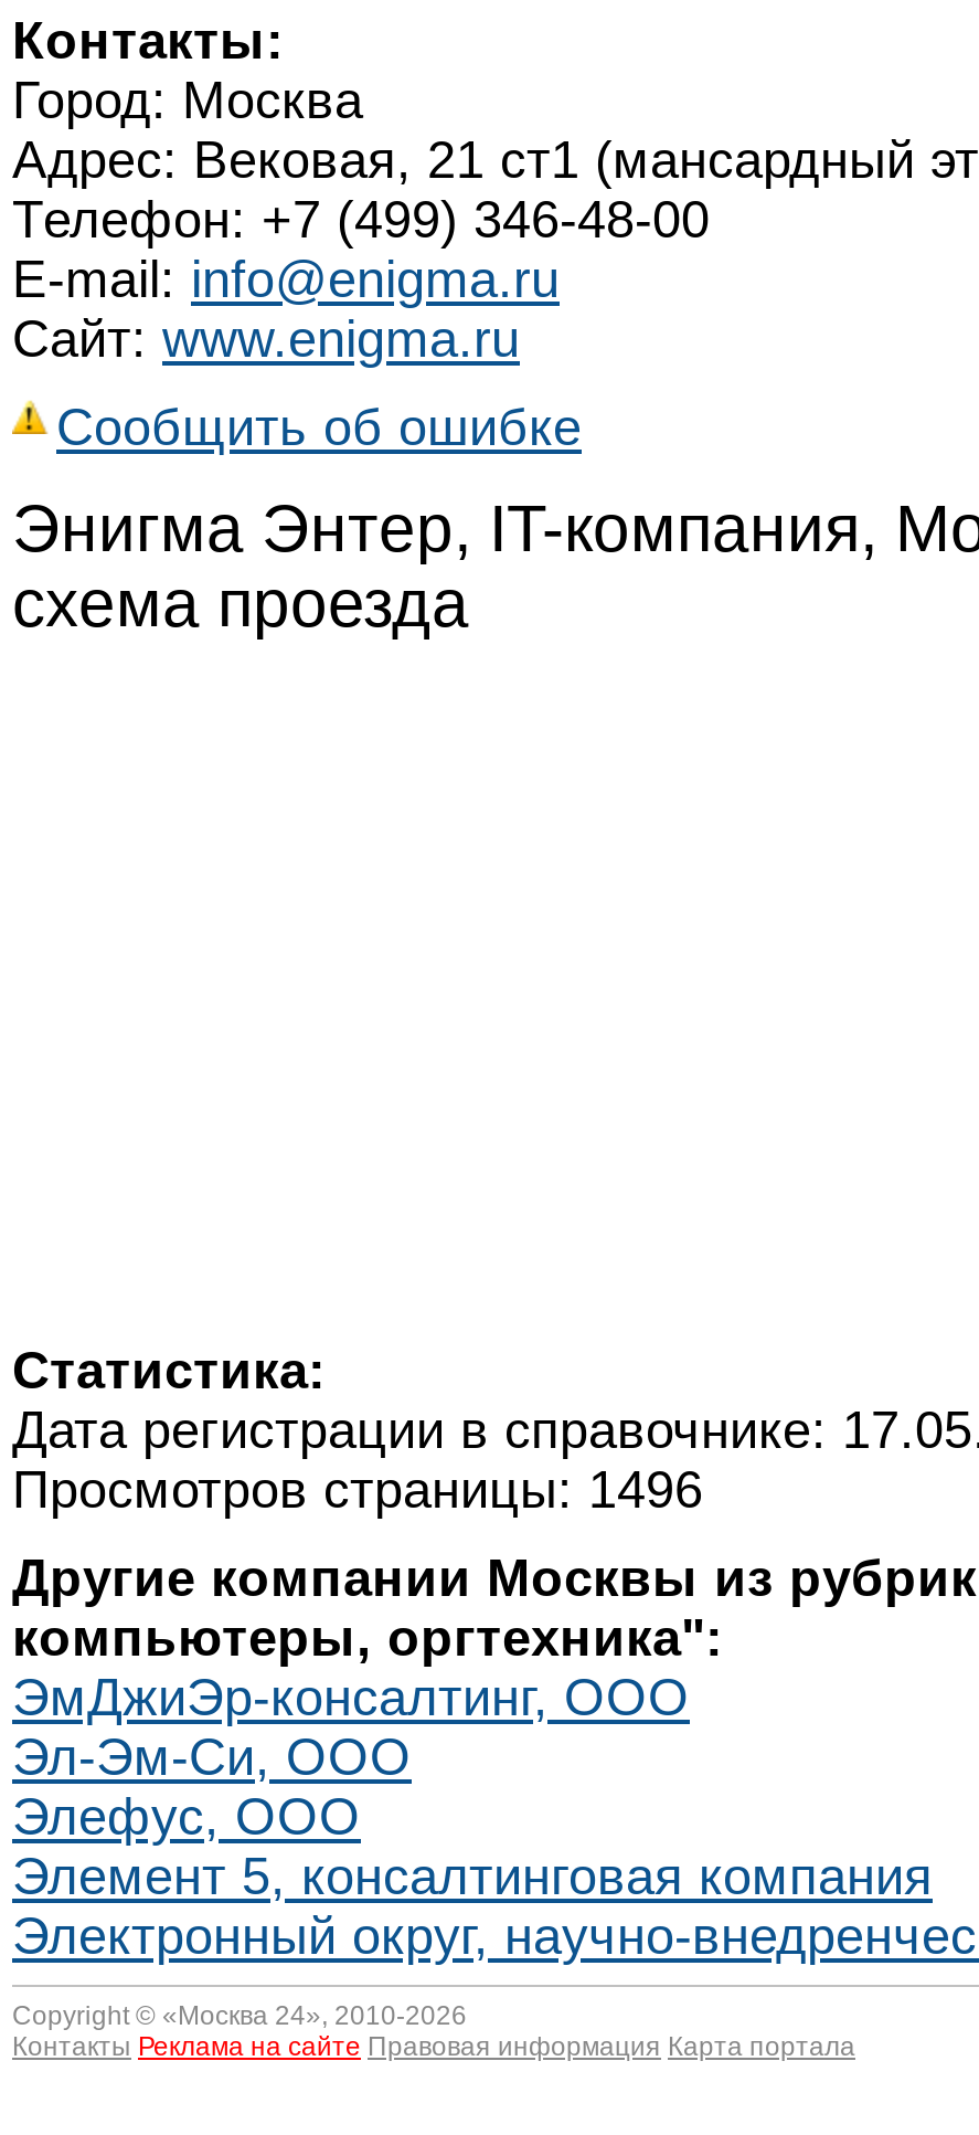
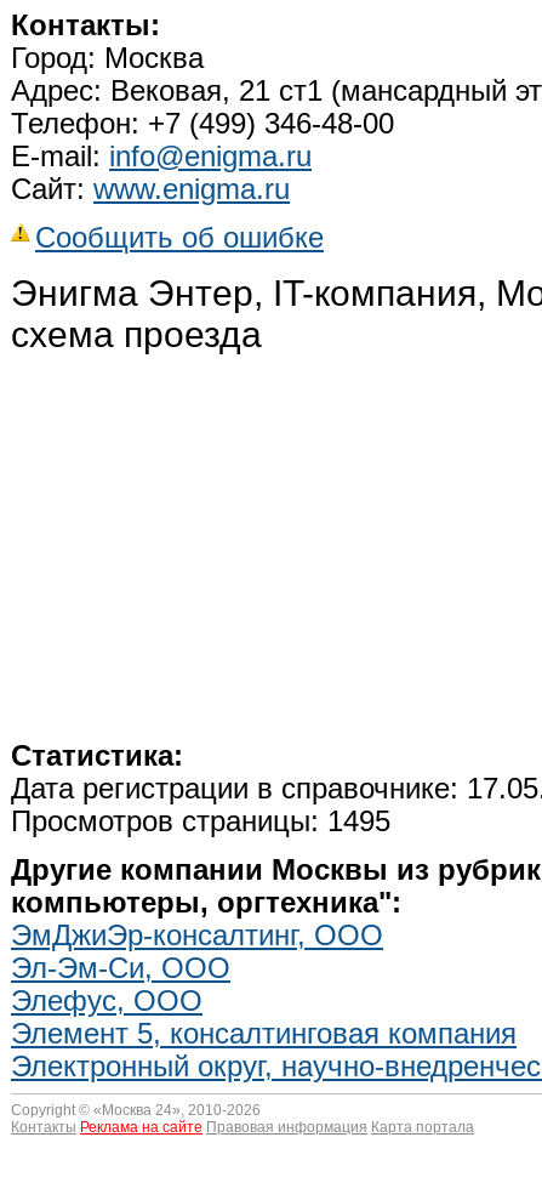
- Просмотров страницы: 1496
+ Просмотров страницы: 1495
